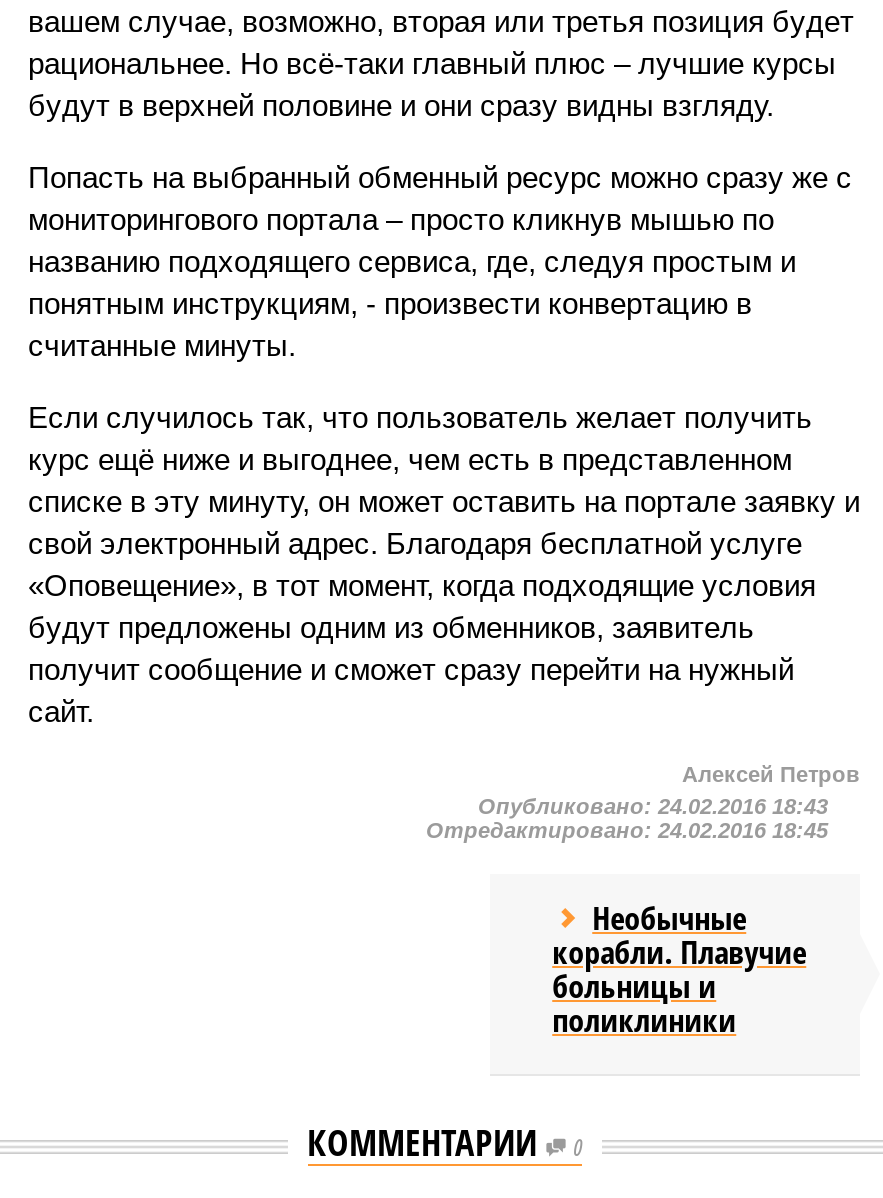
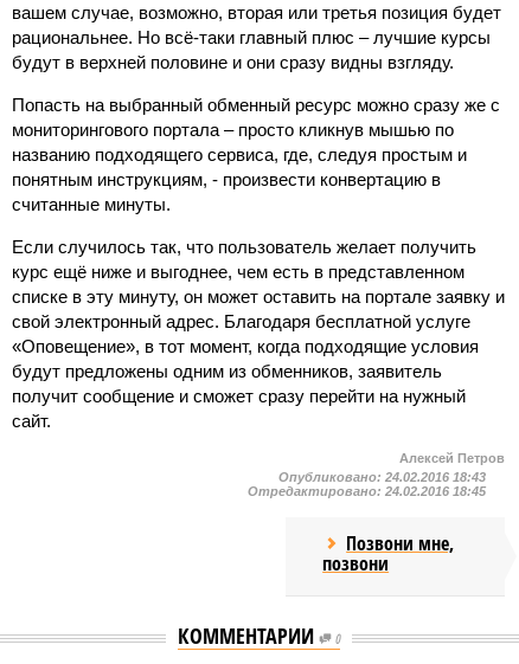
- Необычные
- корабли. Плавучие
- больницы и
- поликлиники
+ Позвони мне,
+ позвони
